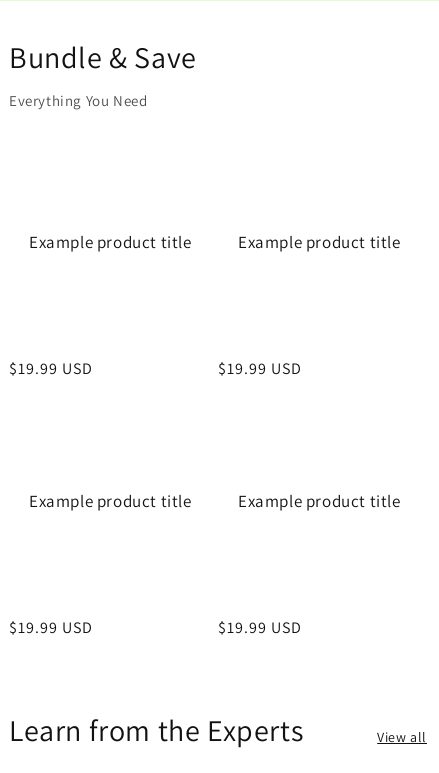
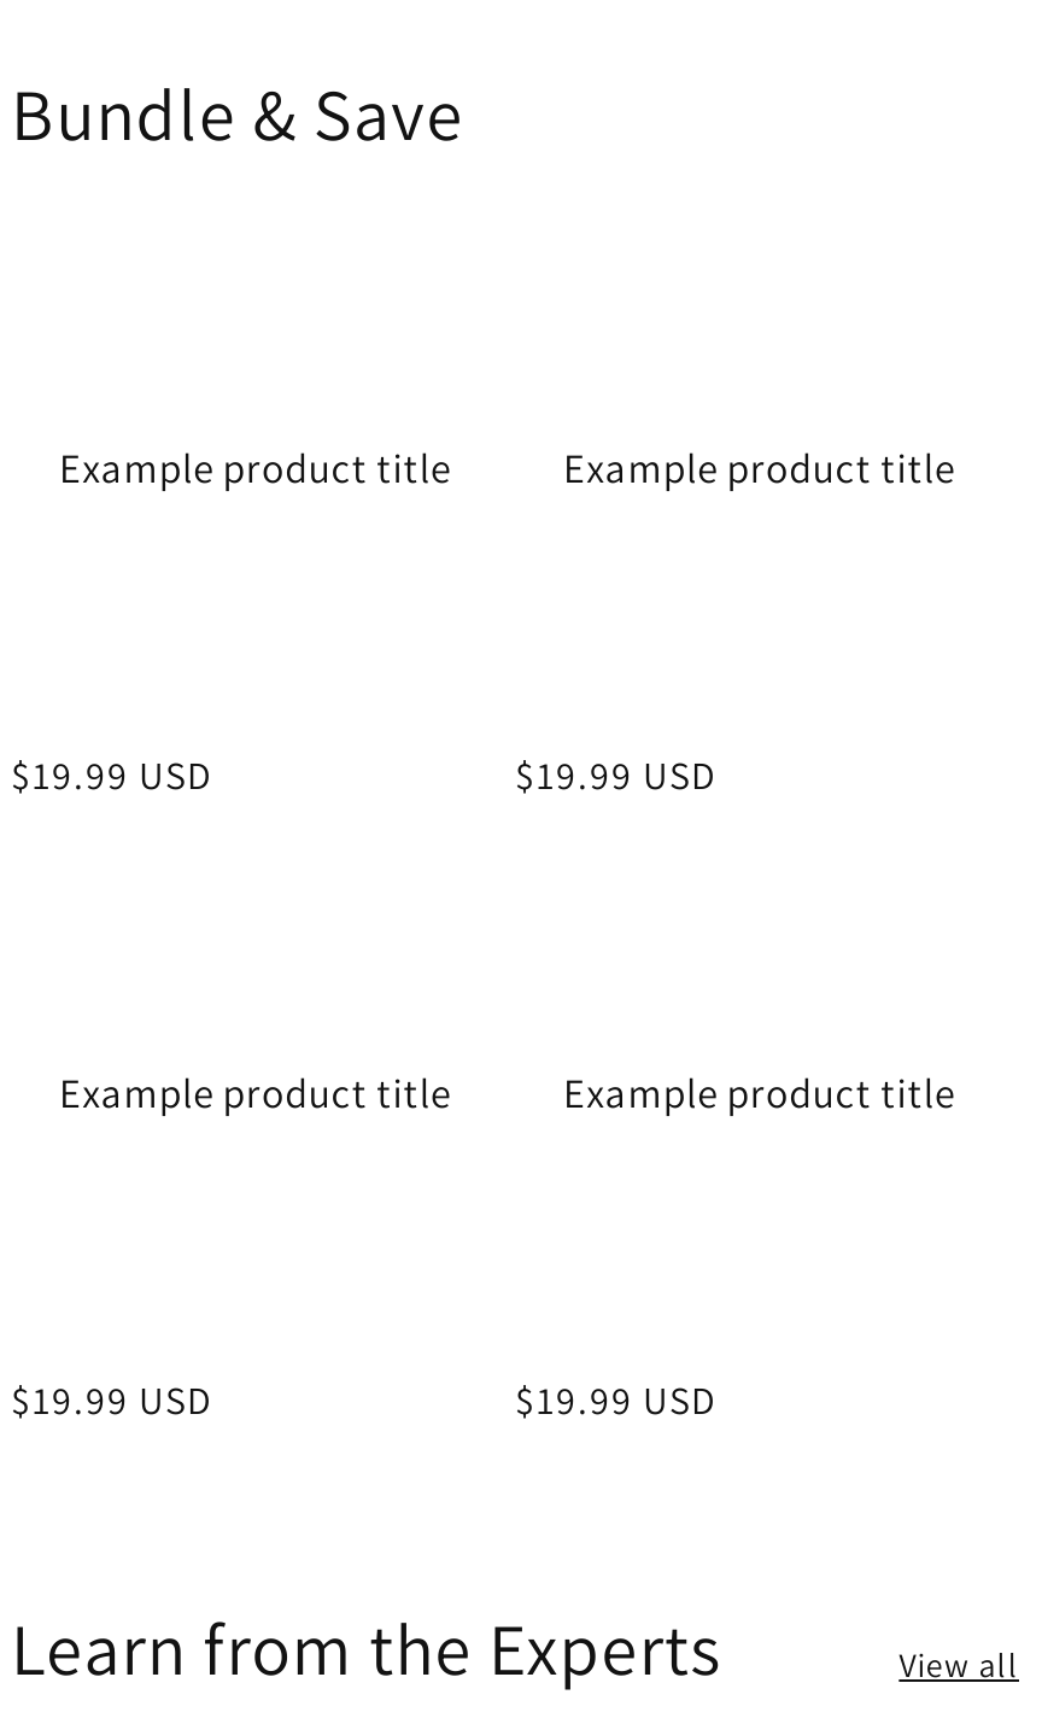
- Everything You Need
